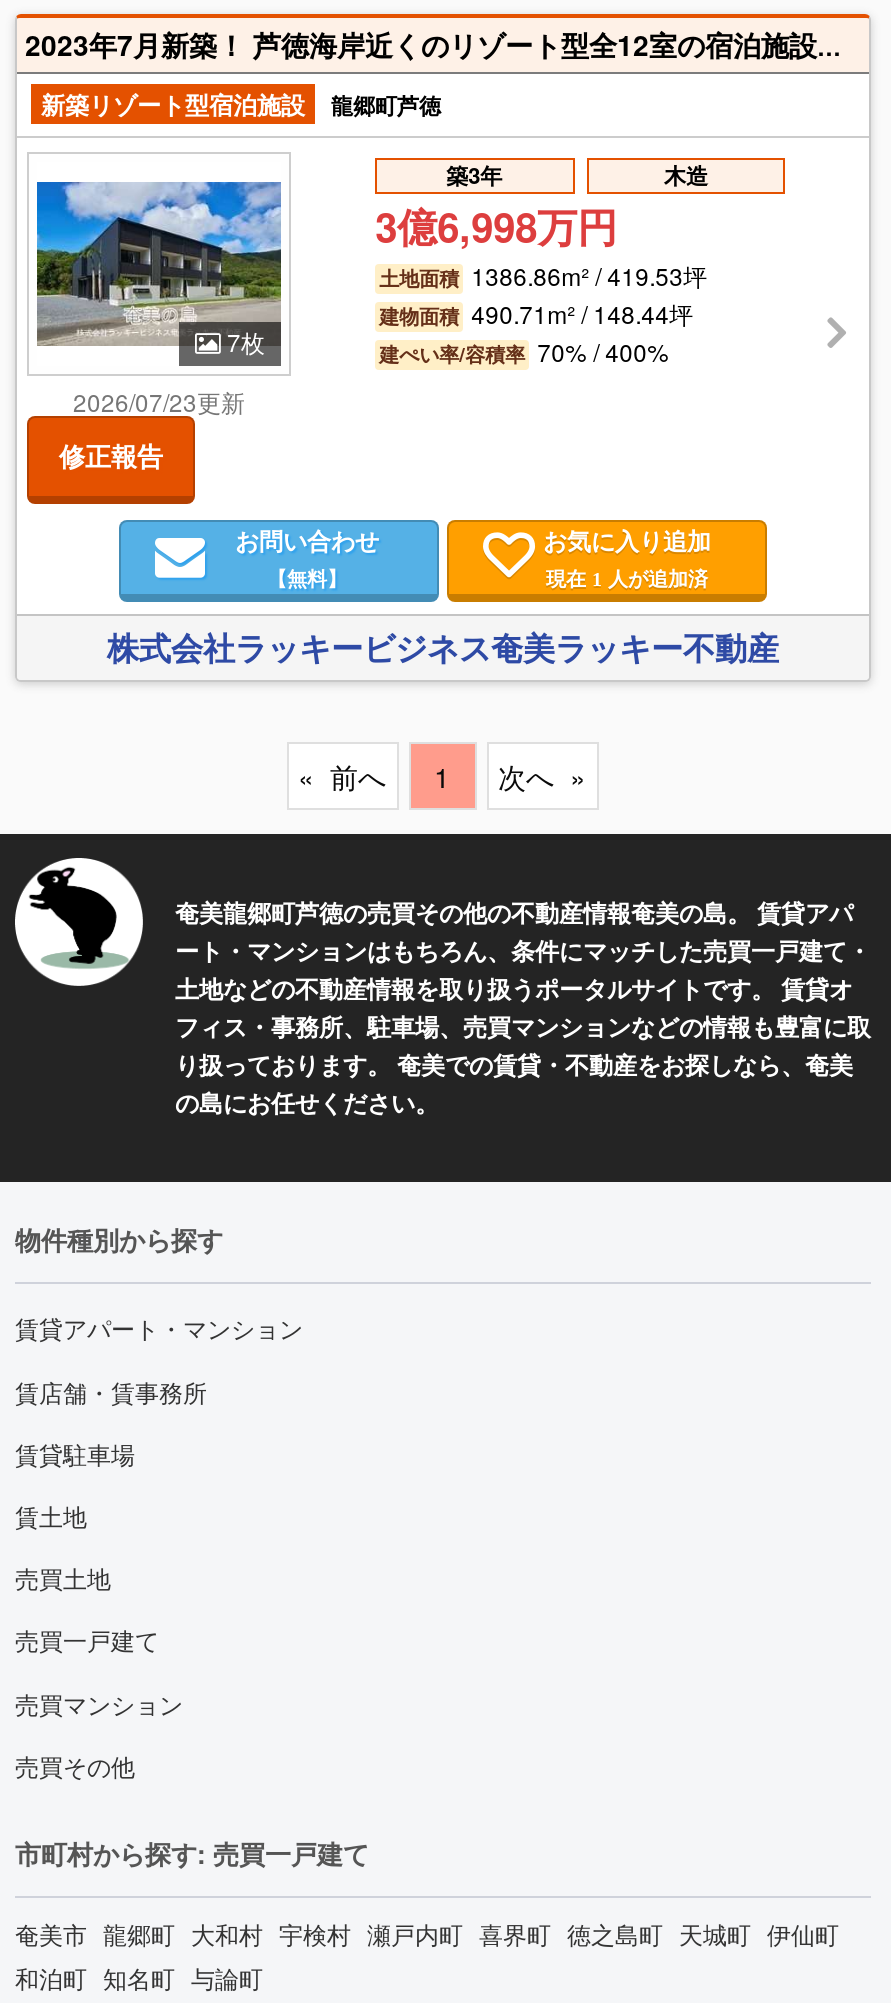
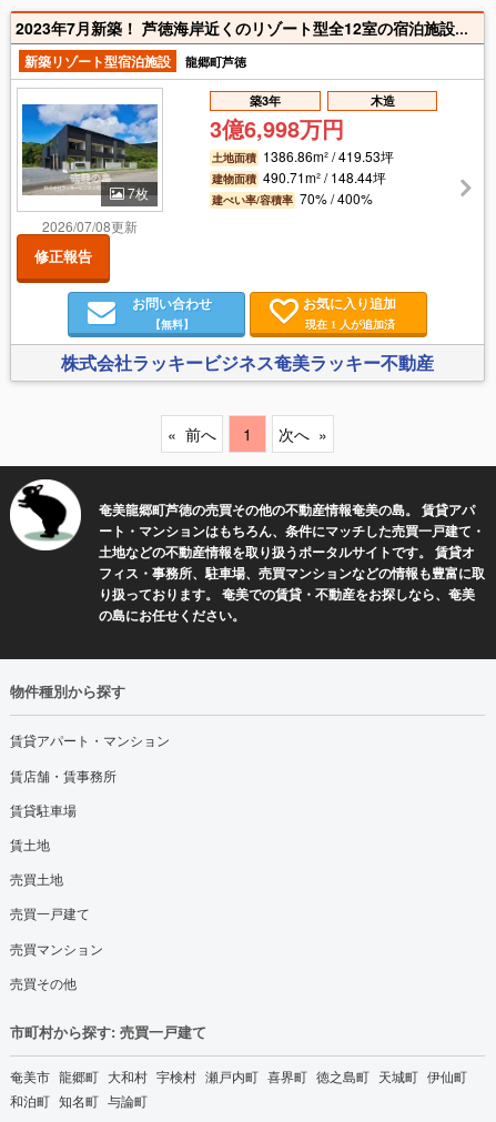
- 2026/07/23更新
+ 2026/07/08更新
